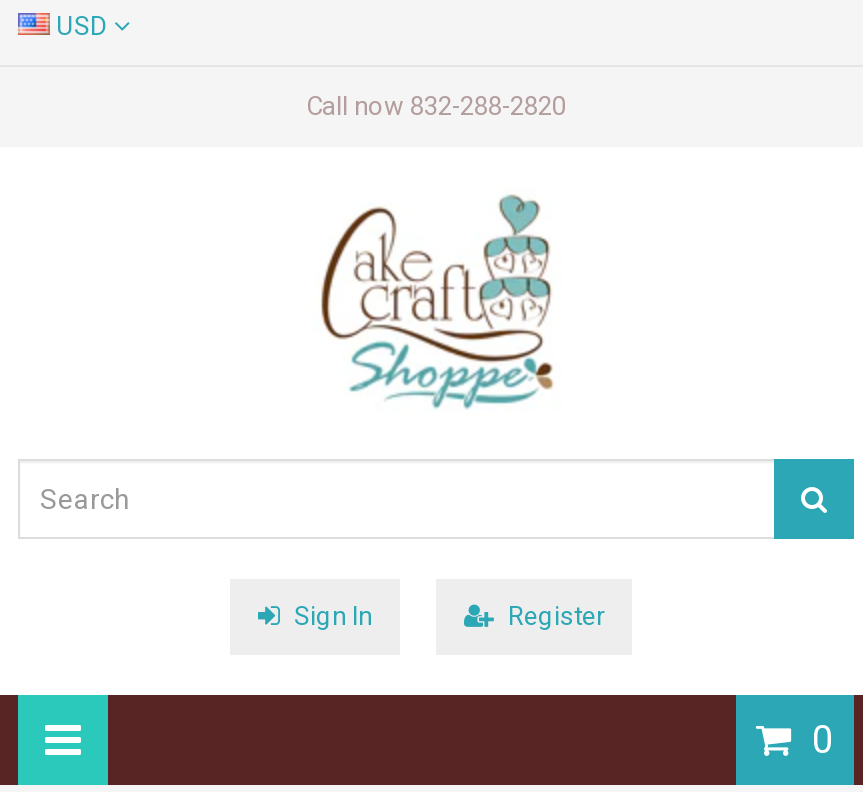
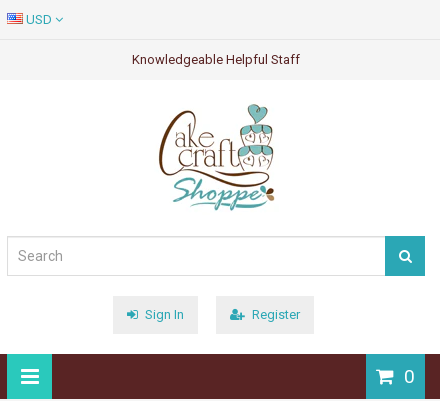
- Call now 832-288-2820
+ Knowledgeable Helpful Staff
